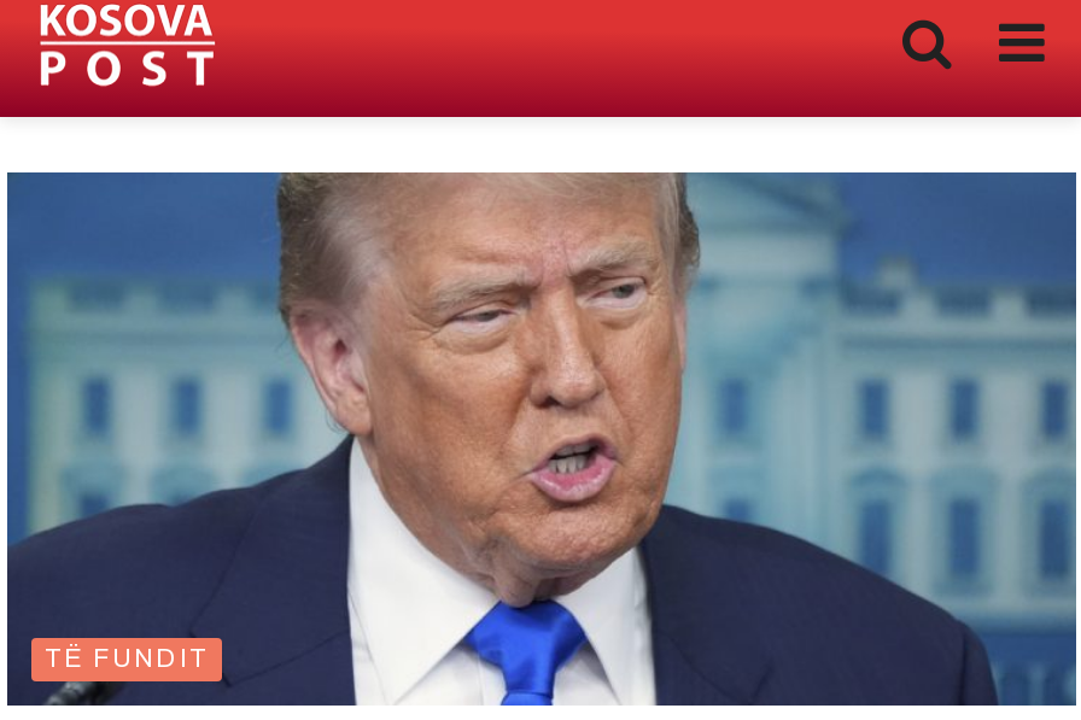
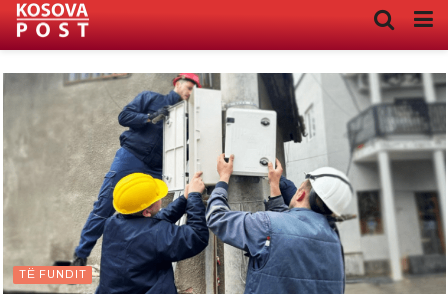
- [image]
+ [image]
